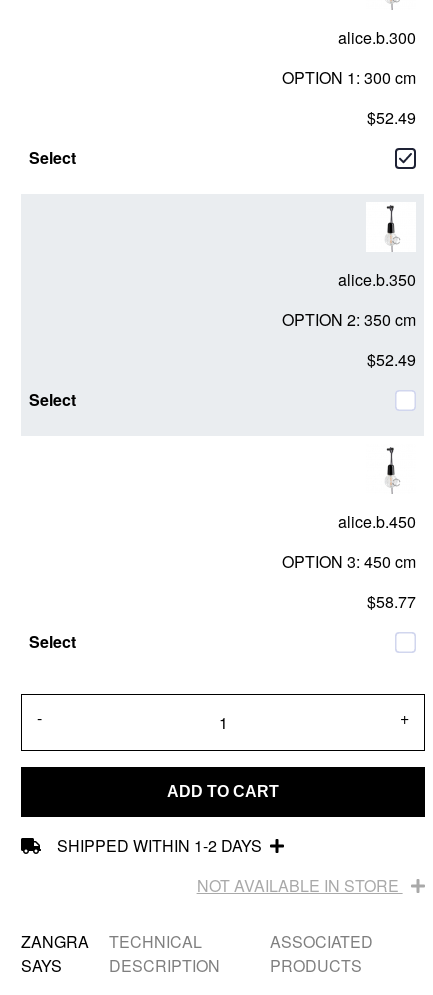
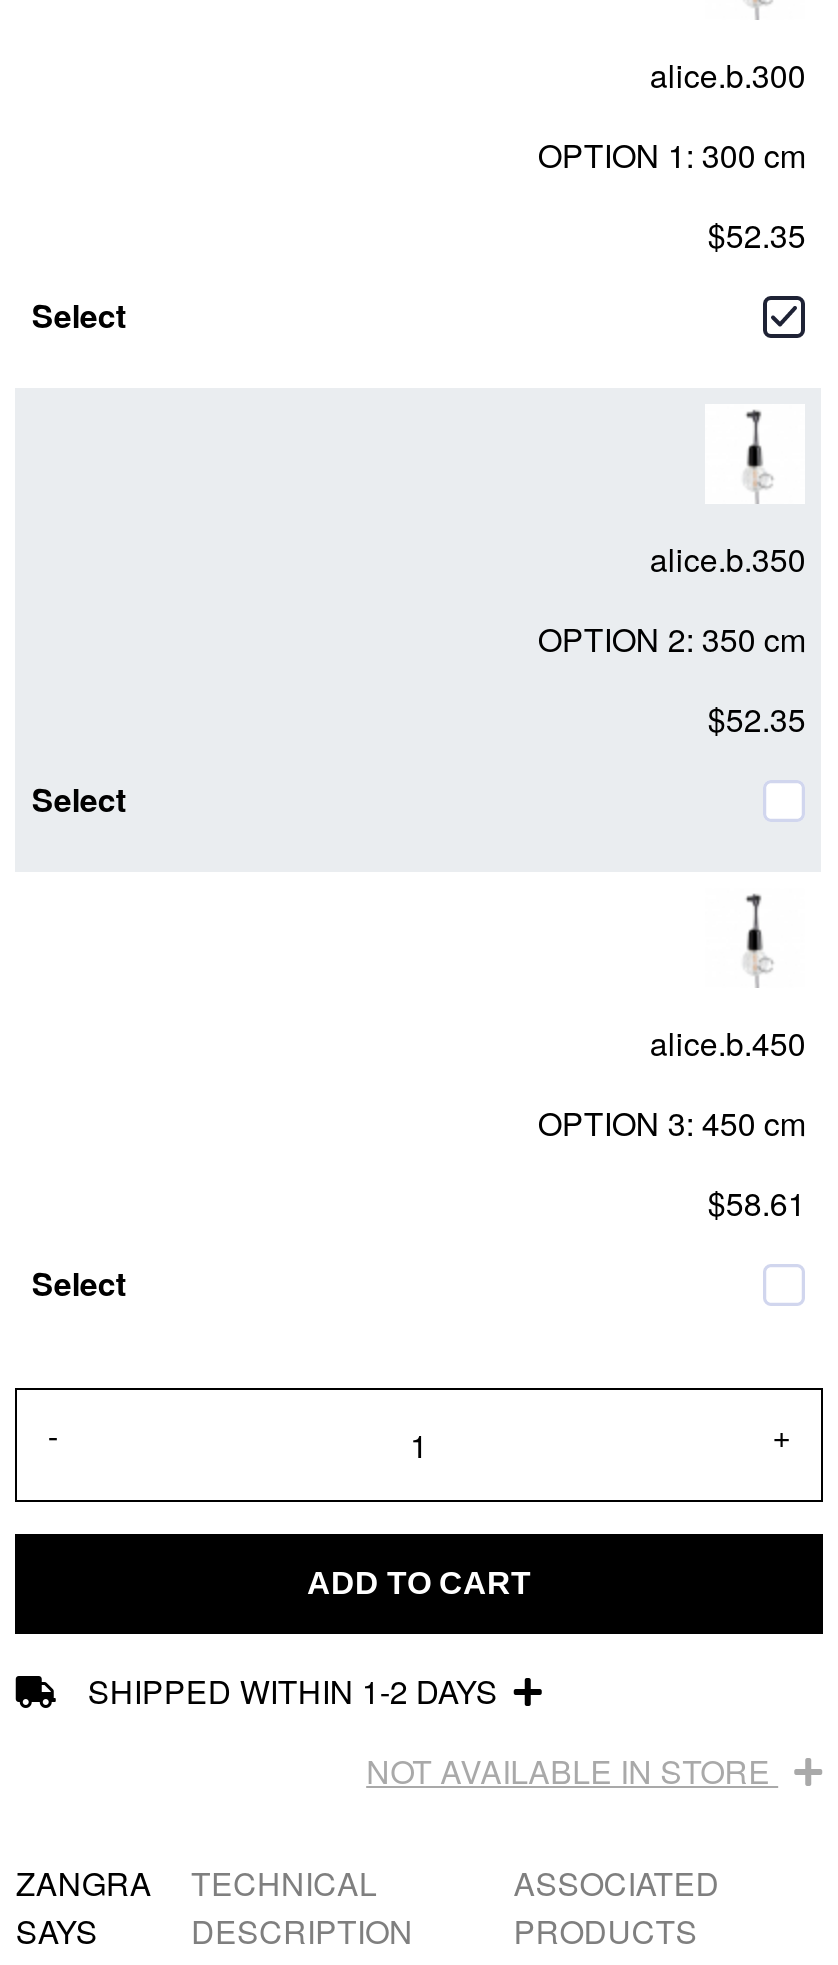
- $52.49
+ $52.35

- $52.49
+ $52.35

- $58.77
+ $58.61
